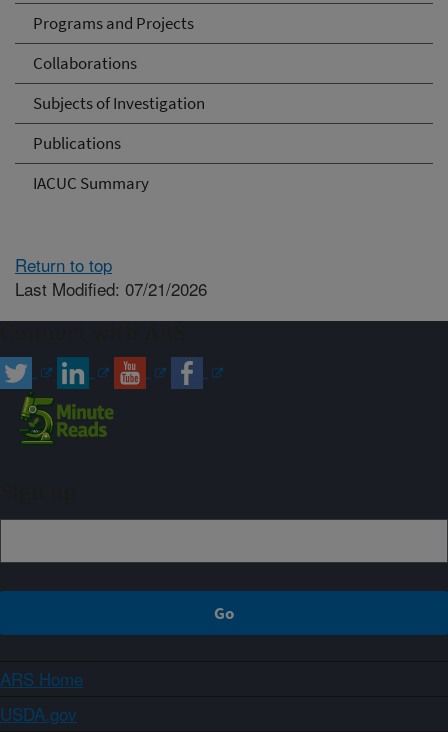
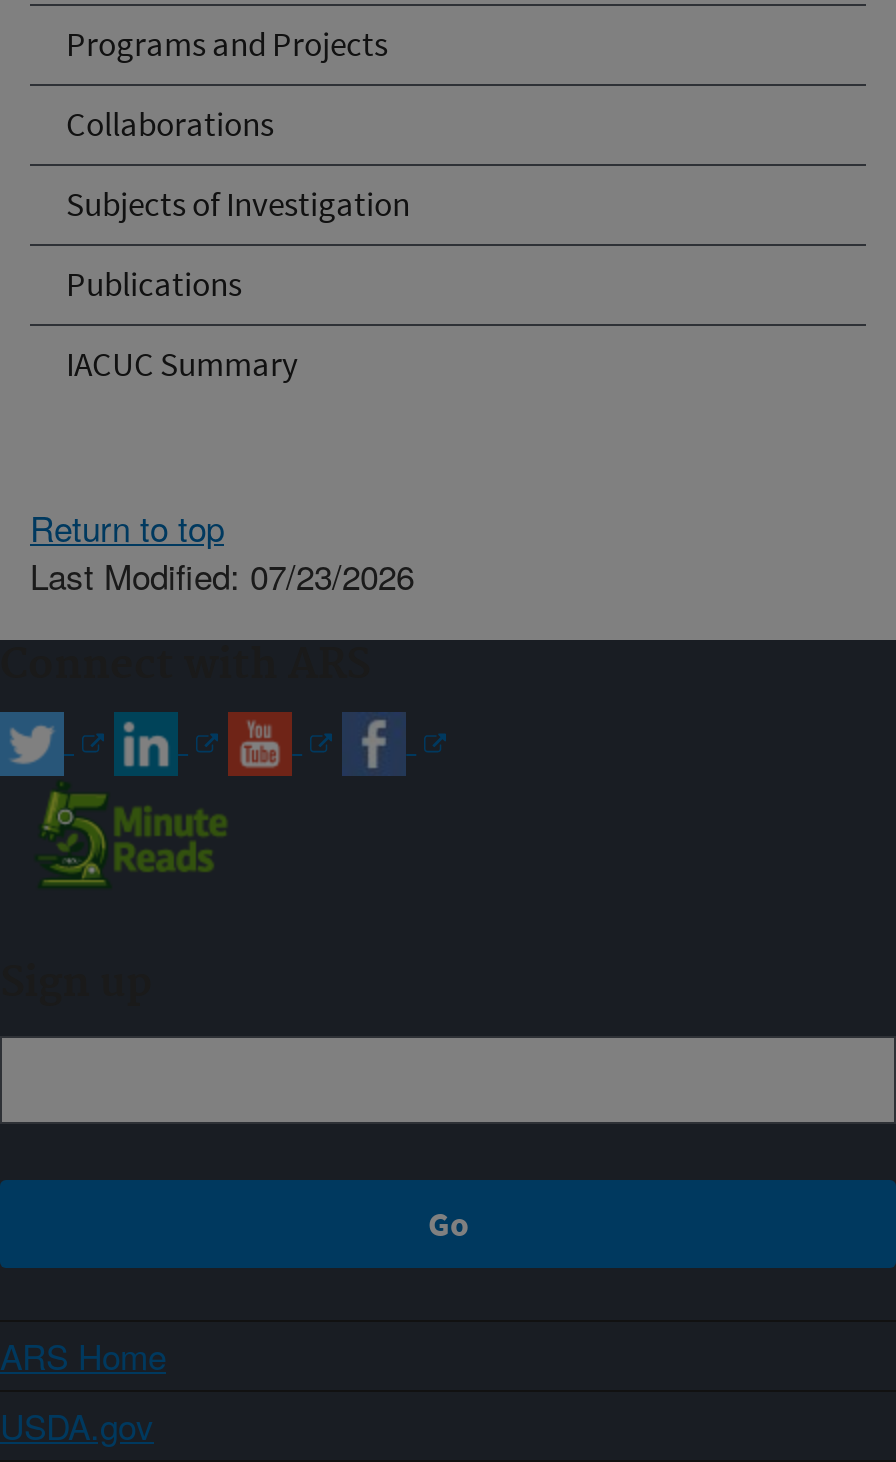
- Last Modified: 07/21/2026
+ Last Modified: 07/23/2026
